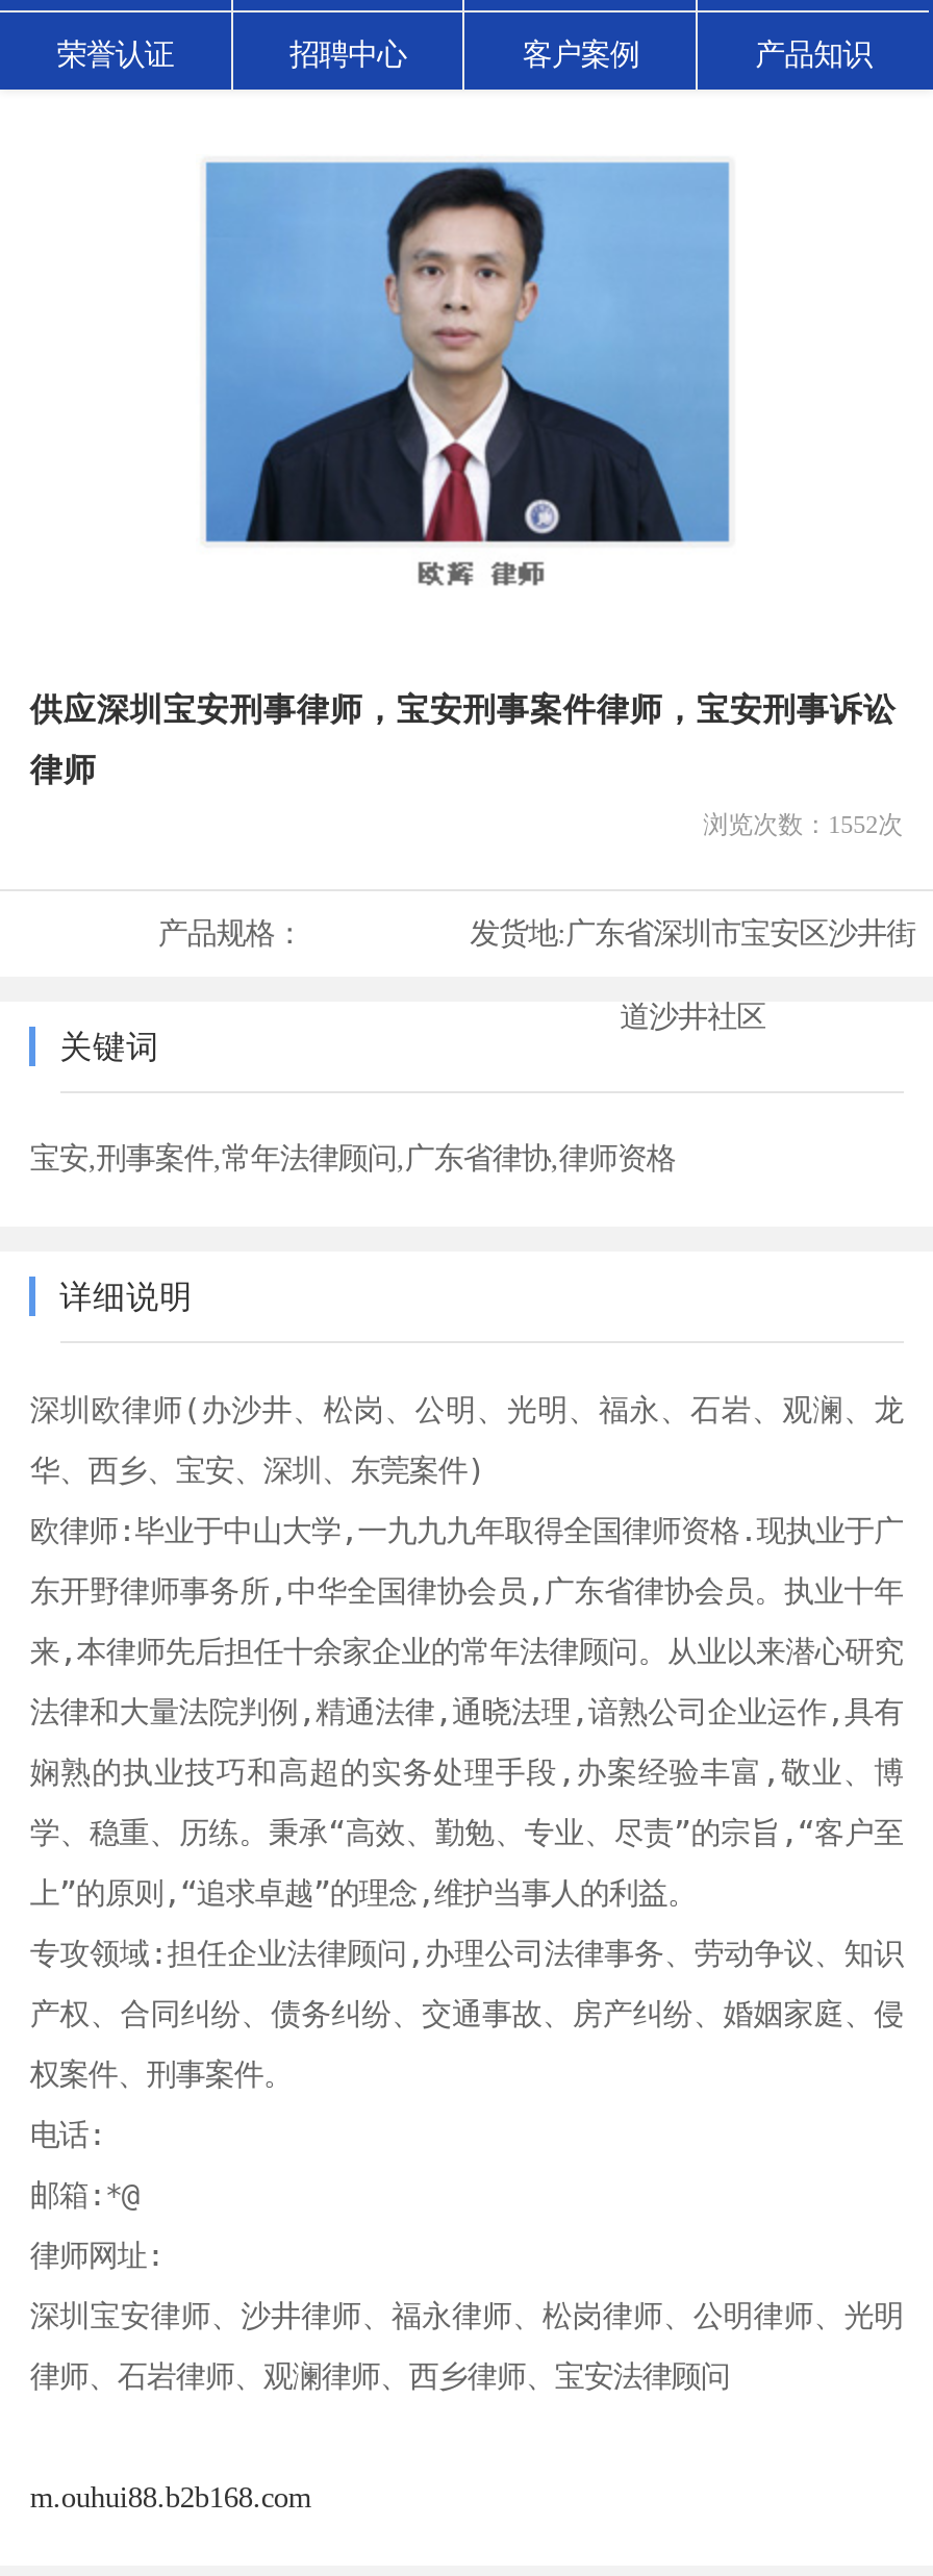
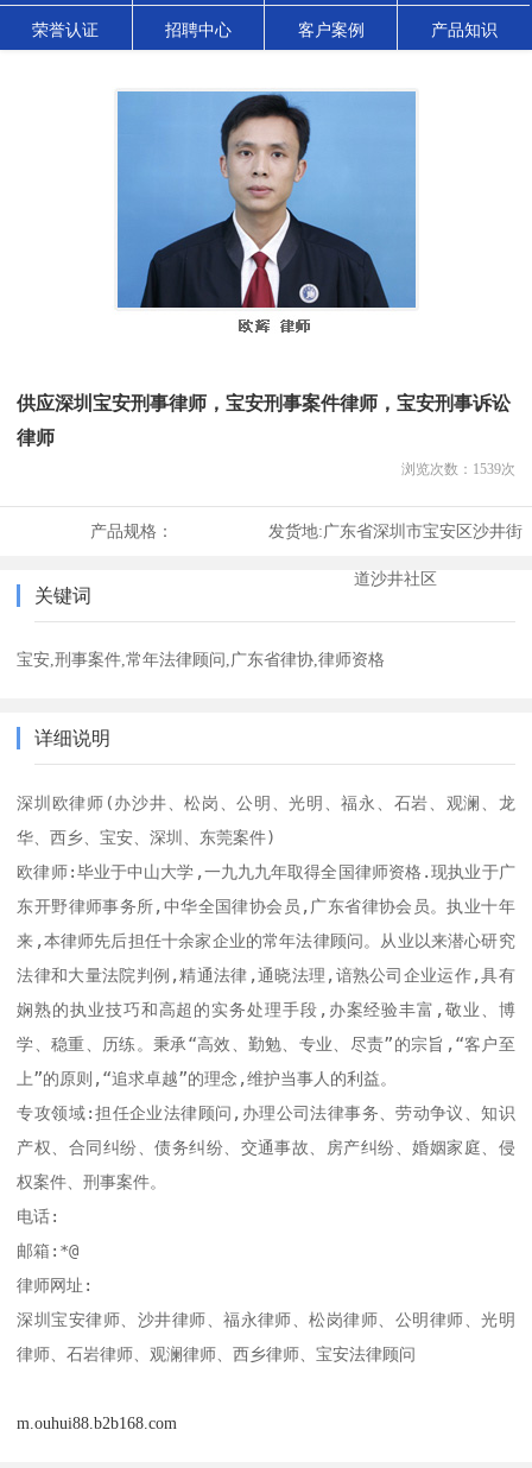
- 浏览次数：1552次
+ 浏览次数：1539次
